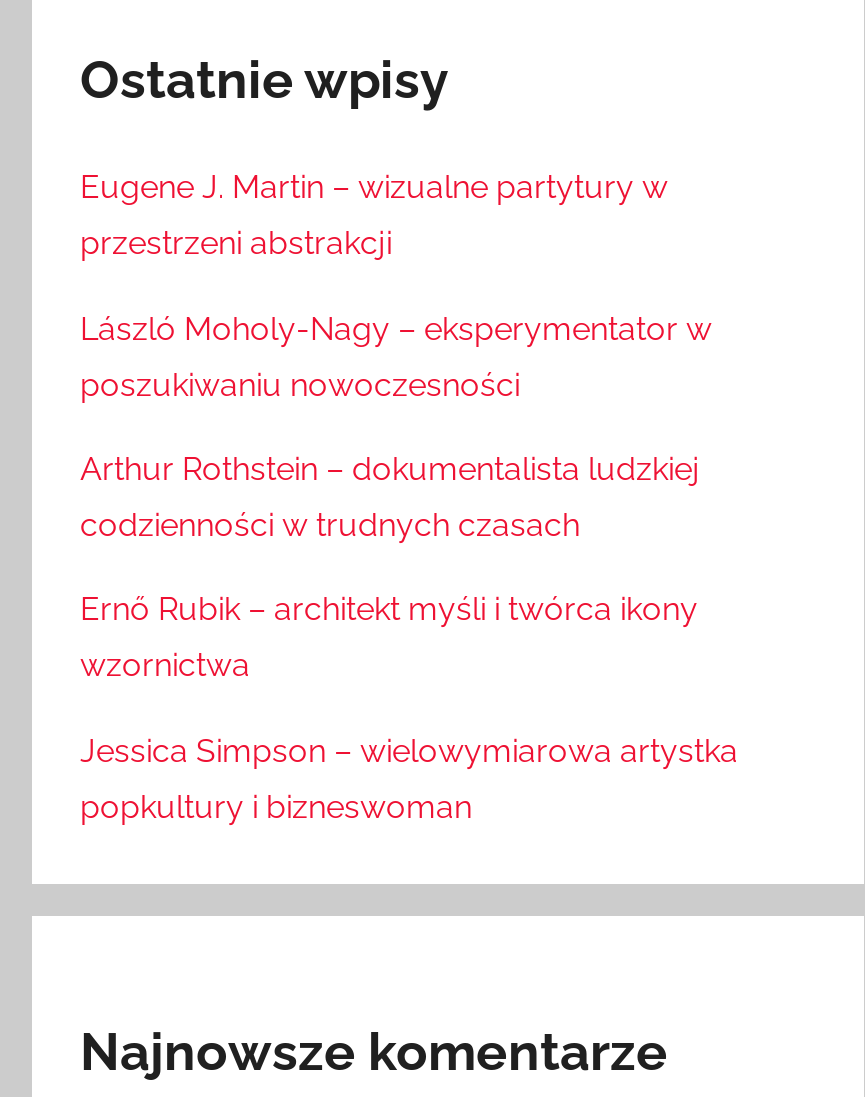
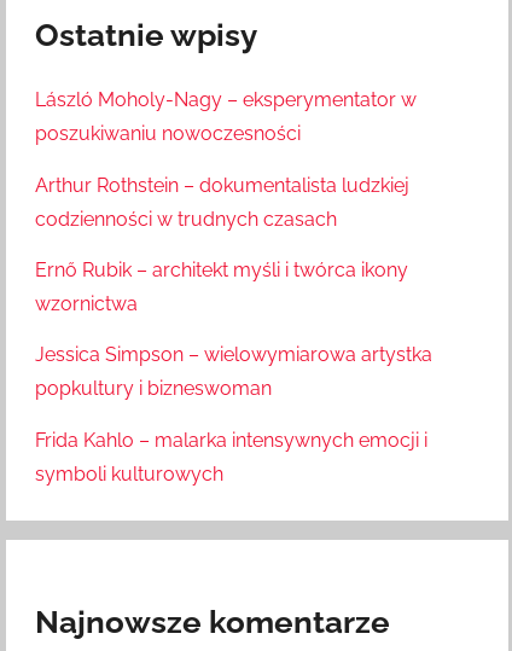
- Eugene J. Martin – wizualne partytury w
- przestrzeni abstrakcji

moved up: László Moholy-Nagy – eksperymentator w | poszukiwaniu nowoczesności | Arthur Rothstein – dokumentalista ludzkiej | codzienności w trudnych czasach | Ernő Rubik – architekt myśli i twórca ikony | wzornictwa | Jessica Simpson – wielowymiarowa artystka | popkultury i bizneswoman

+ Frida Kahlo – malarka intensywnych emocji i
+ symboli kulturowych
